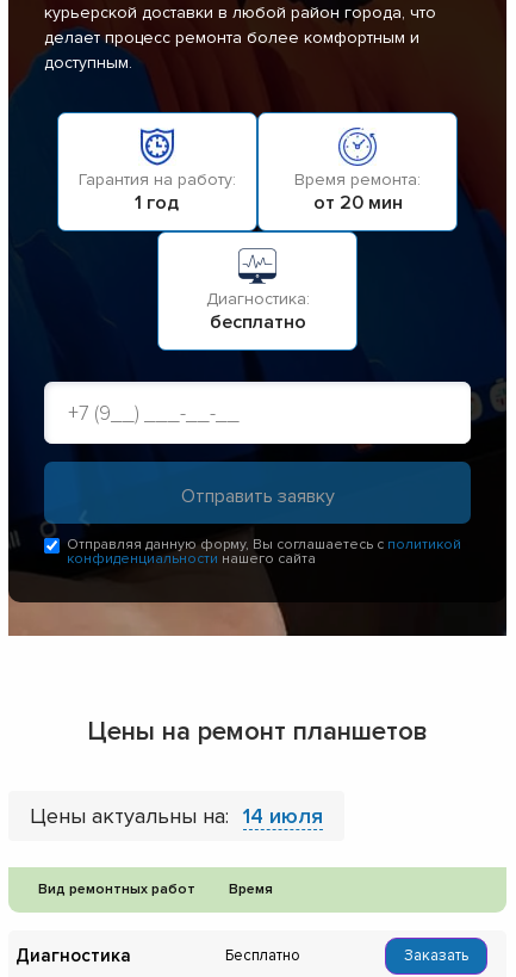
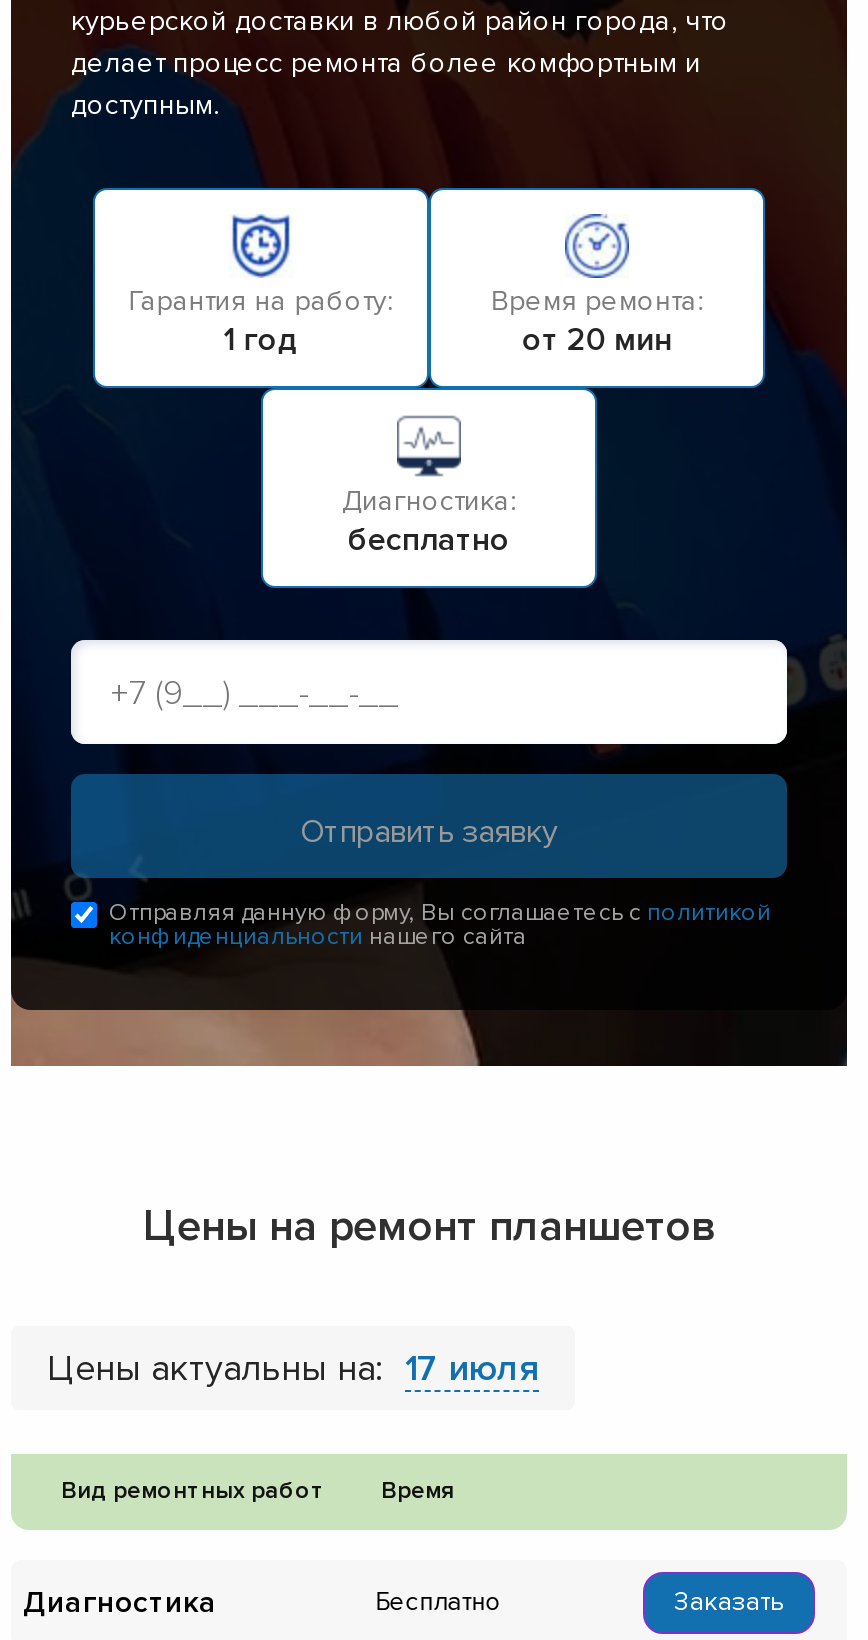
- Цены актуальны на: 14 июля
+ Цены актуальны на: 17 июля
